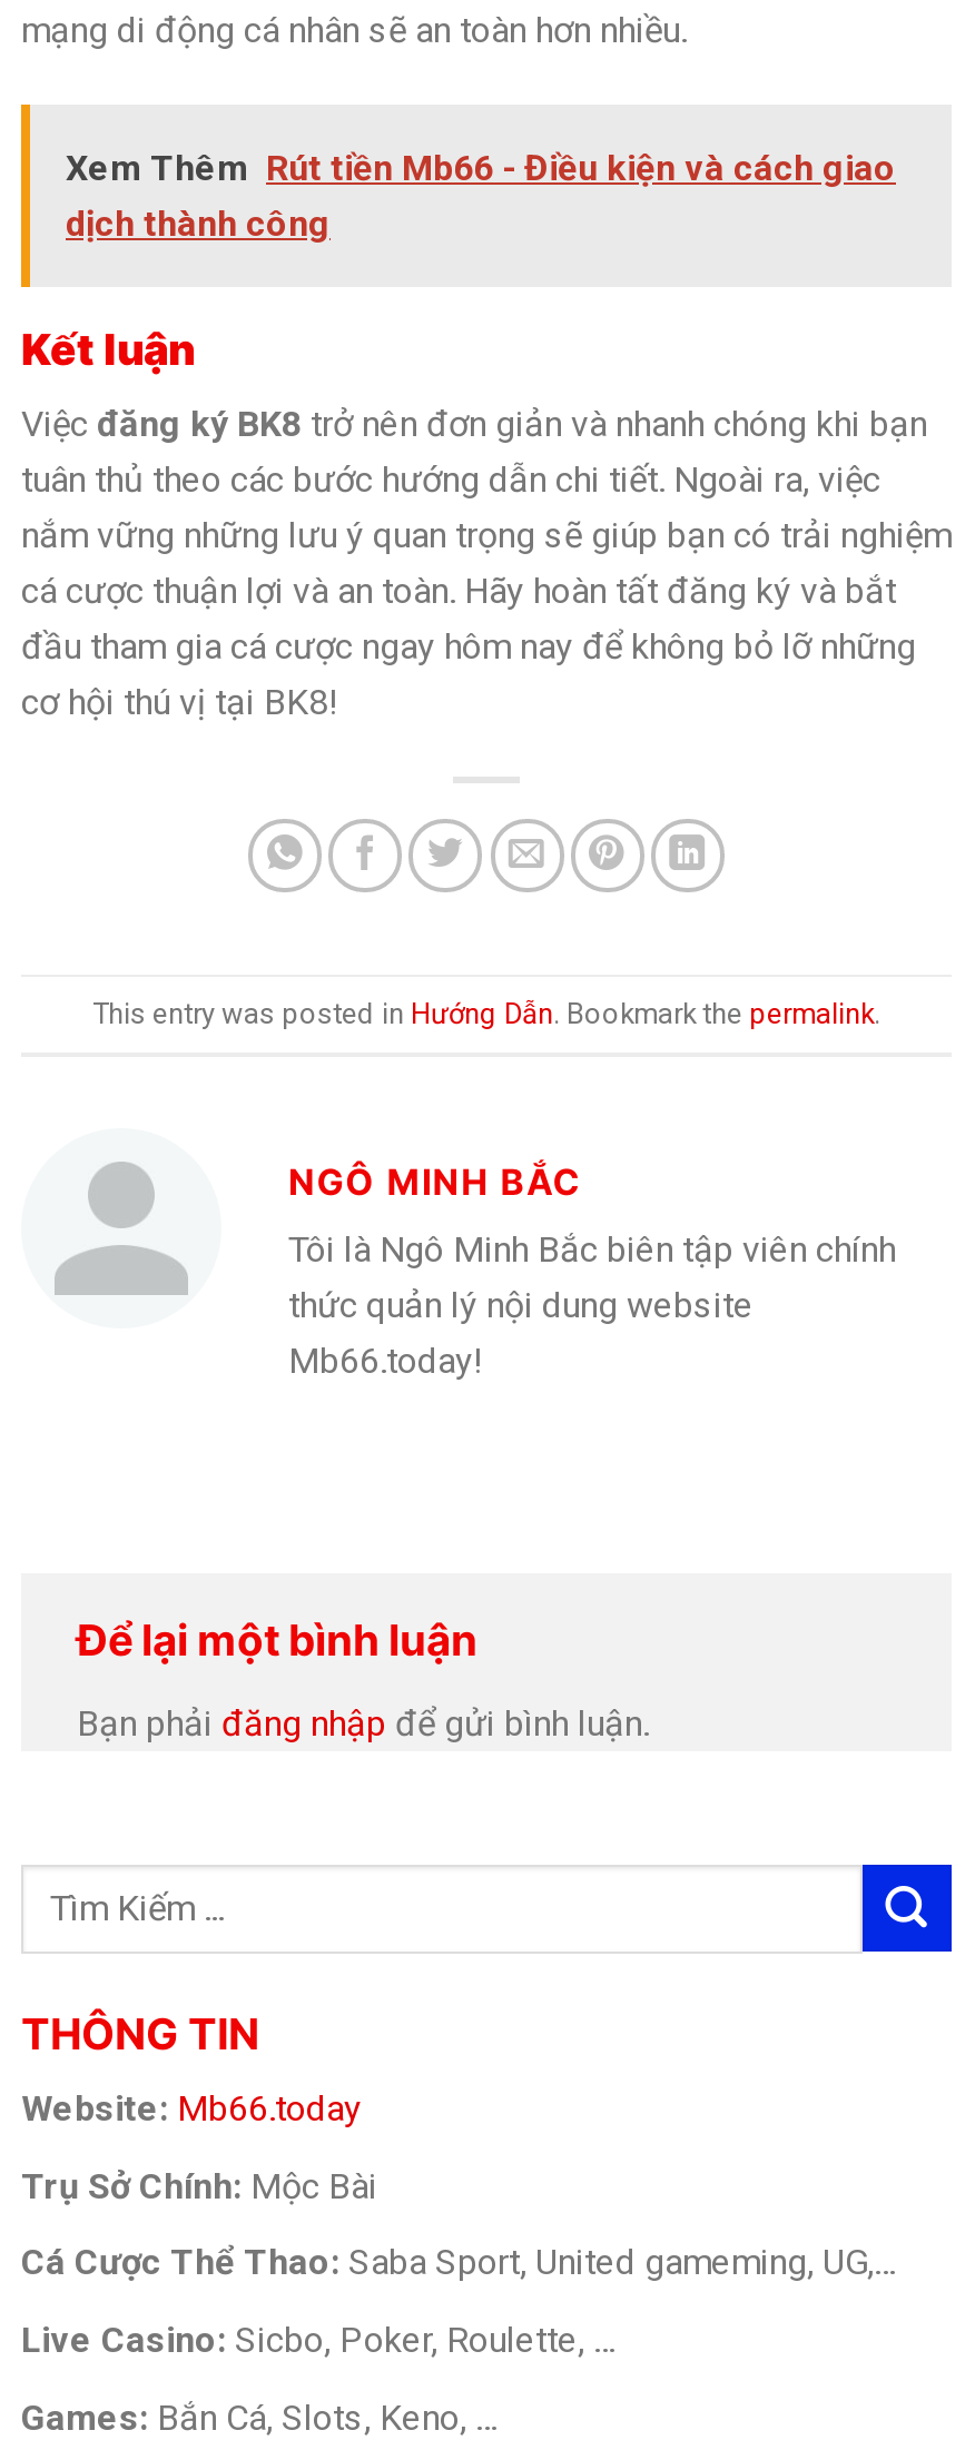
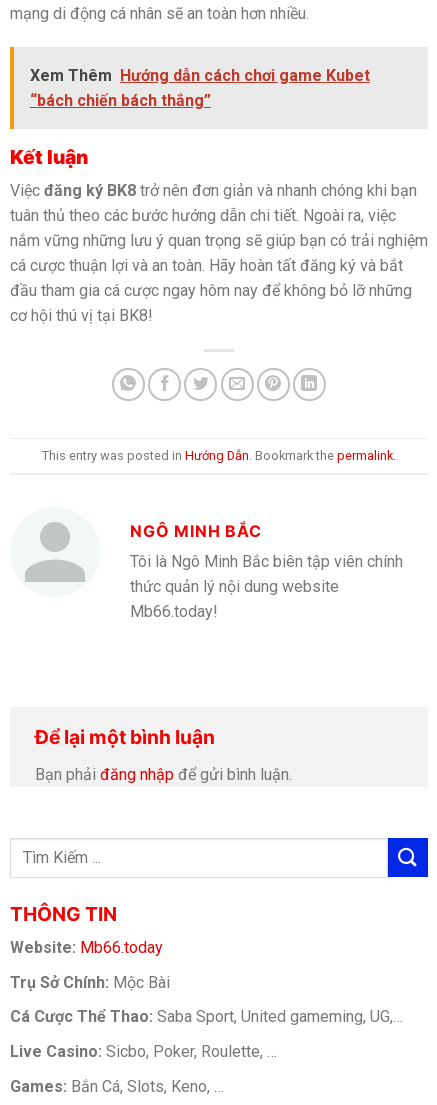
- Xem Thêm Rút tiền Mb66 - Điều kiện và cách giao
- dịch thành công
+ Xem Thêm Hướng dẫn cách chơi game Kubet
+ “bách chiến bách thắng”
